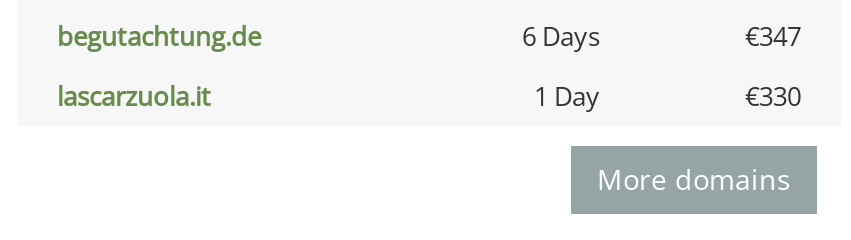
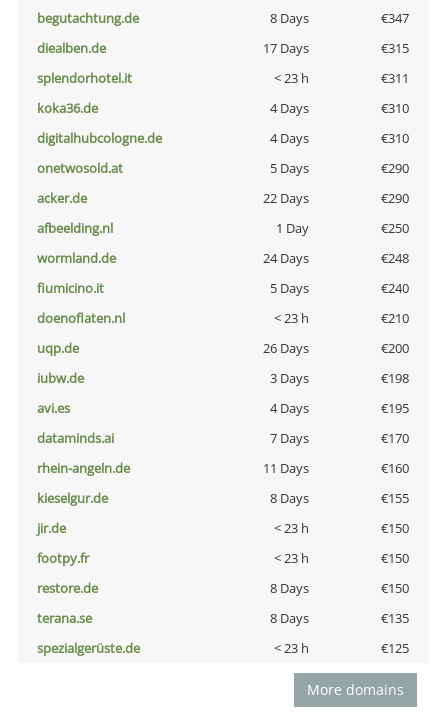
- 6 Days
+ 8 Days

- lascarzuola.it
+ diealben.de
+ 17 Days
+ €315
+ splendorhotel.it
+ < 23 h
+ €311
+ koka36.de
+ 4 Days
+ €310
+ digitalhubcologne.de
+ 4 Days
+ €310
+ onetwosold.at
+ 5 Days
+ €290
+ acker.de
+ 22 Days
+ €290
+ afbeelding.nl

- €330
+ €250
+ wormland.de
+ 24 Days
+ €248
+ fiumicino.it
+ 5 Days
+ €240
+ doenoflaten.nl
+ < 23 h
+ €210
+ uqp.de
+ 26 Days
+ €200
+ iubw.de
+ 3 Days
+ €198
+ avi.es
+ 4 Days
+ €195
+ dataminds.ai
+ 7 Days
+ €170
+ rhein-angeln.de
+ 11 Days
+ €160
+ kieselgur.de
+ 8 Days
+ €155
+ jir.de
+ < 23 h
+ €150
+ footpy.fr
+ < 23 h
+ €150
+ restore.de
+ 8 Days
+ €150
+ terana.se
+ 8 Days
+ €135
+ spezialgerüste.de
+ < 23 h
+ €125
